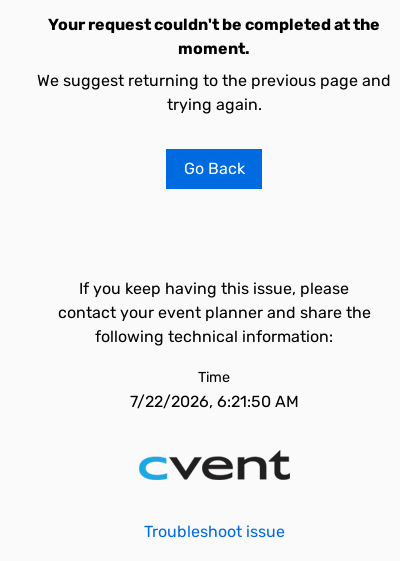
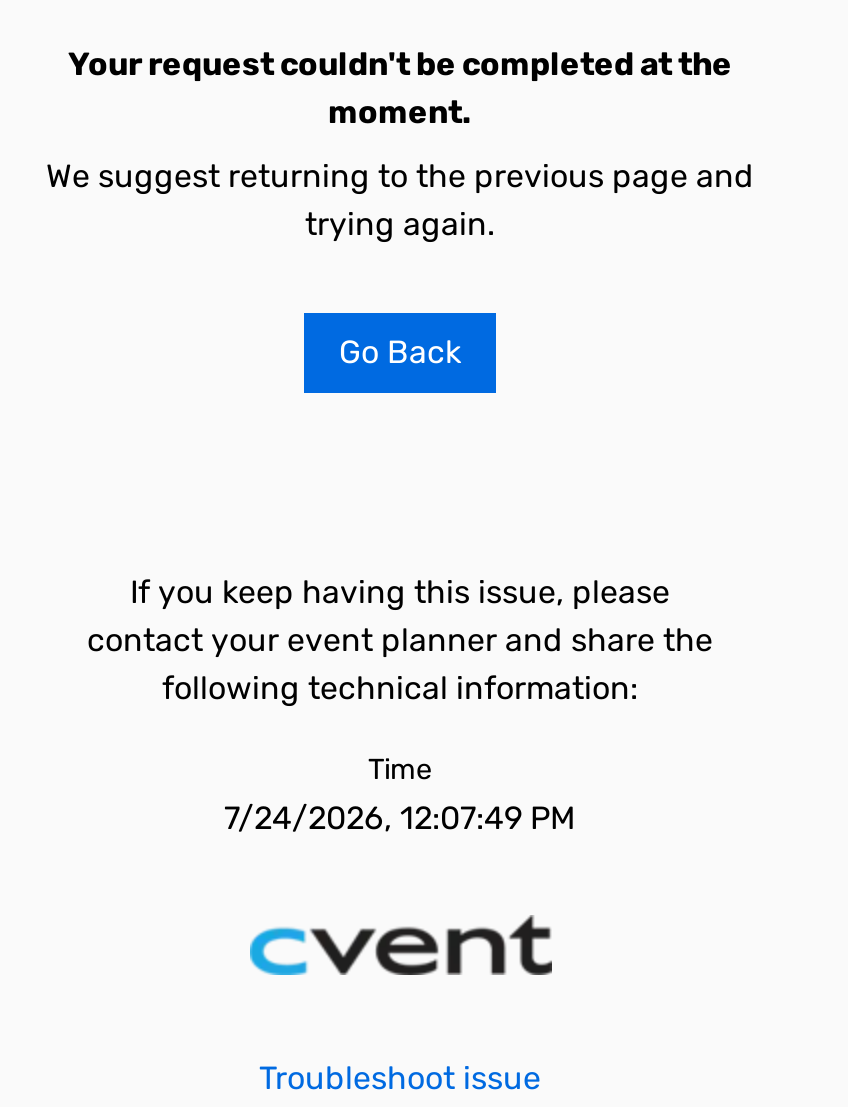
- 7/22/2026, 6:21:50 AM
+ 7/24/2026, 12:07:49 PM
